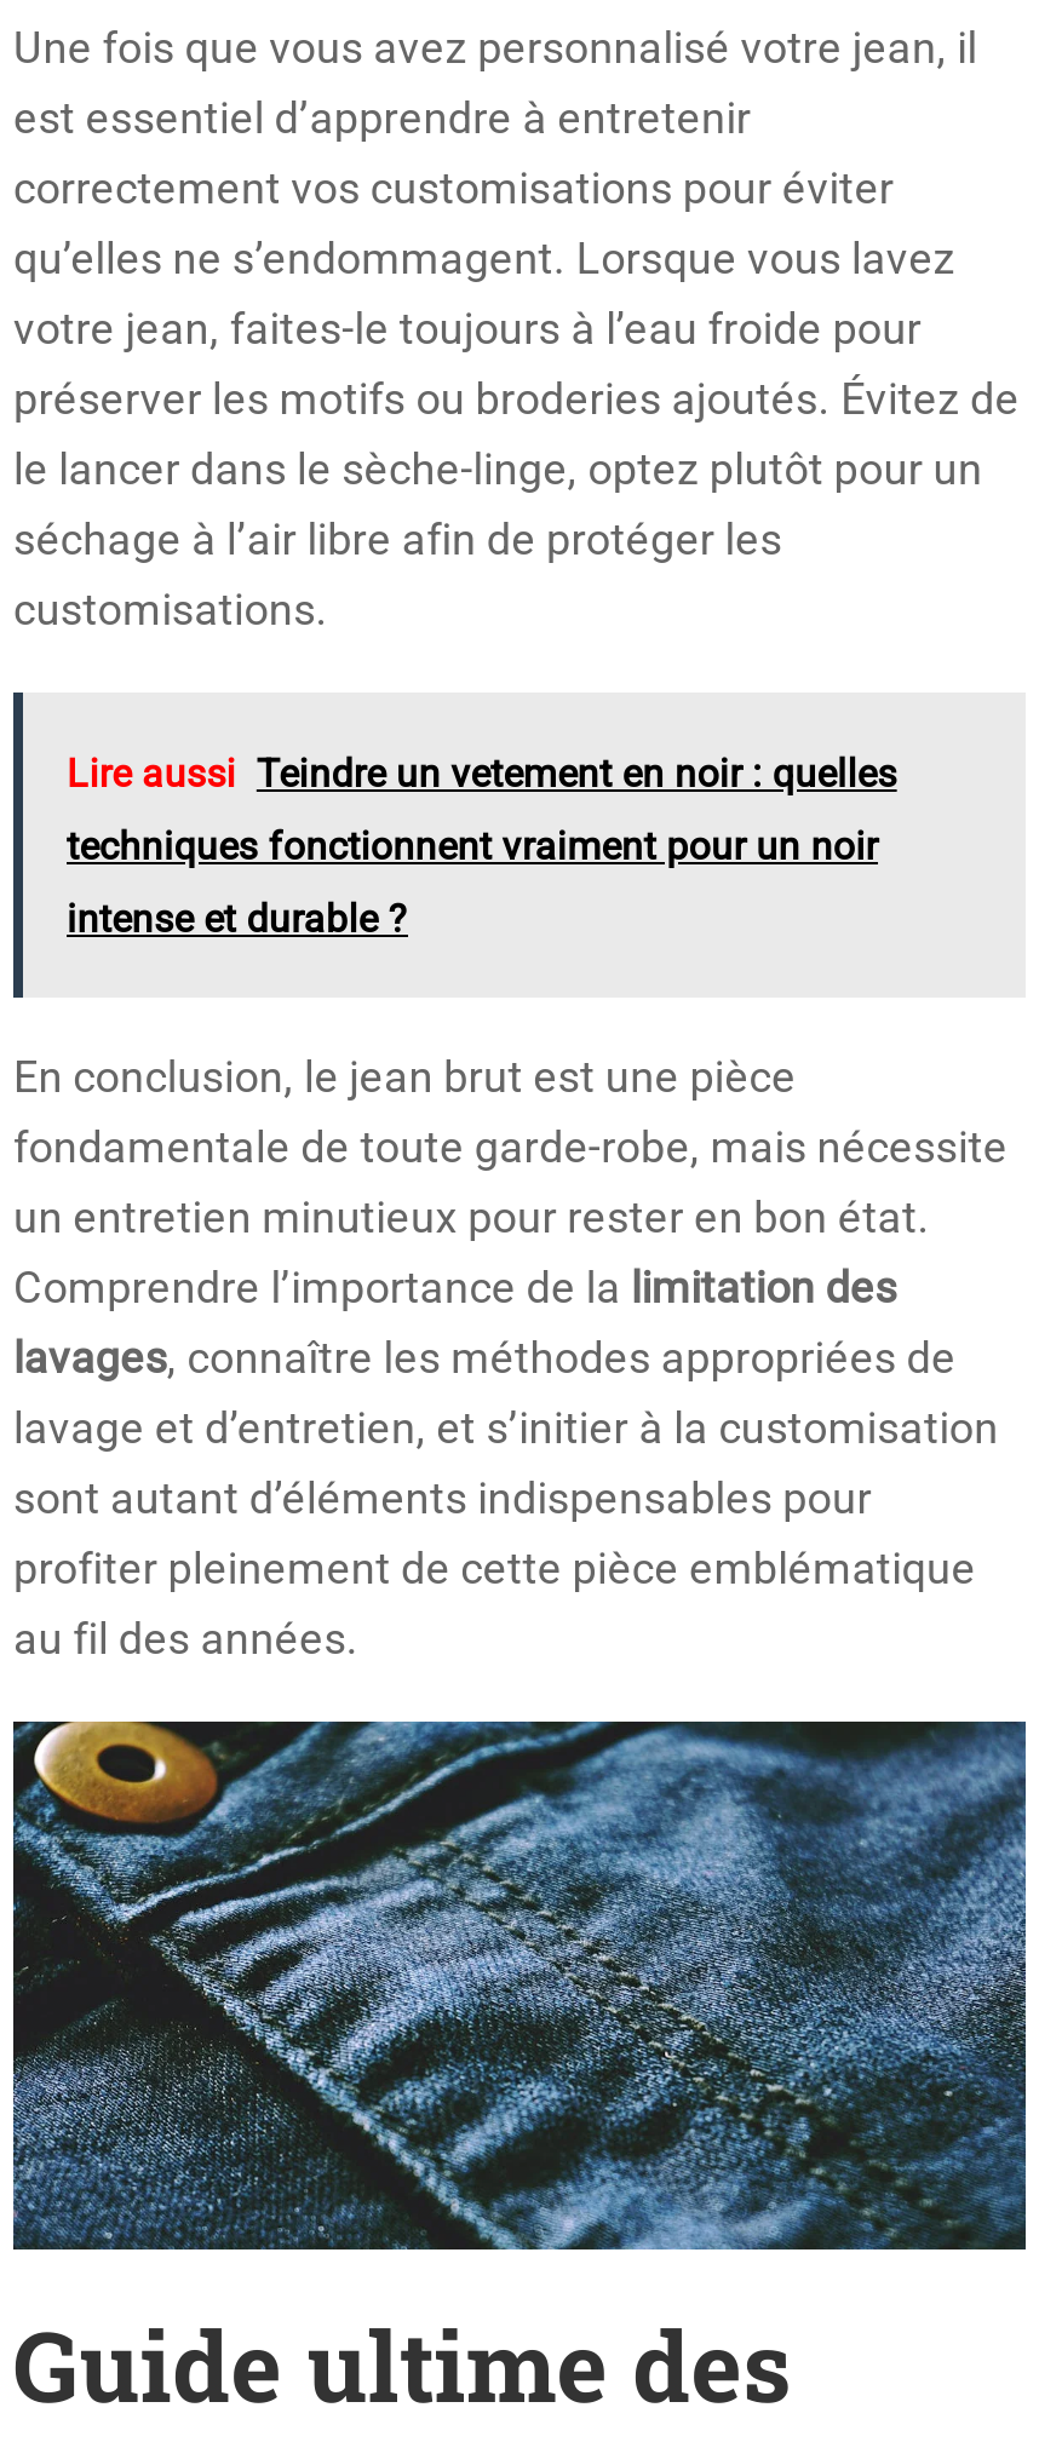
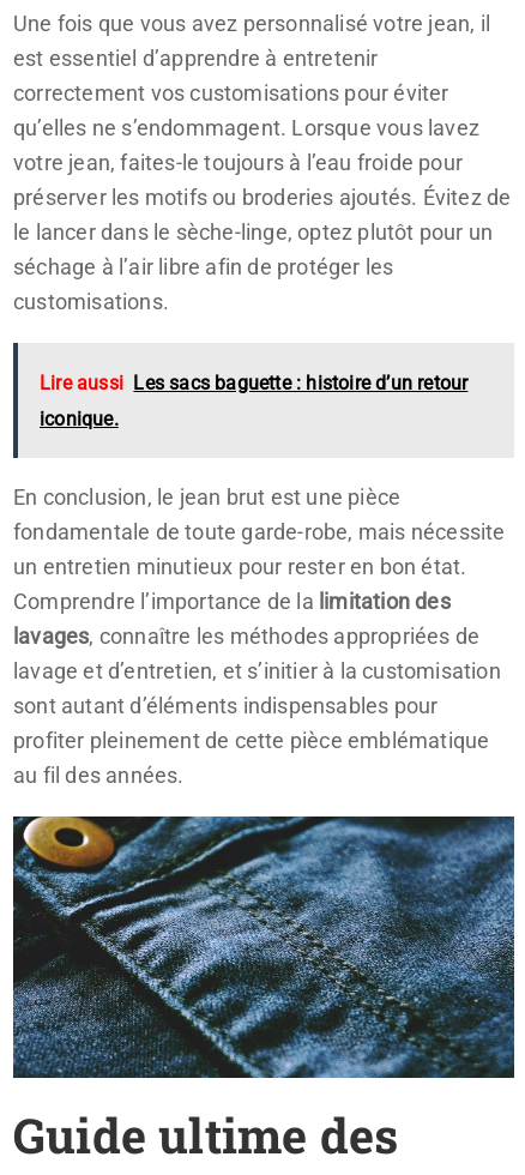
- Lire aussi Teindre un vetement en noir : quelles
- techniques fonctionnent vraiment pour un noir
- intense et durable ?
+ Lire aussi Les sacs baguette : histoire d’un retour
+ iconique.
